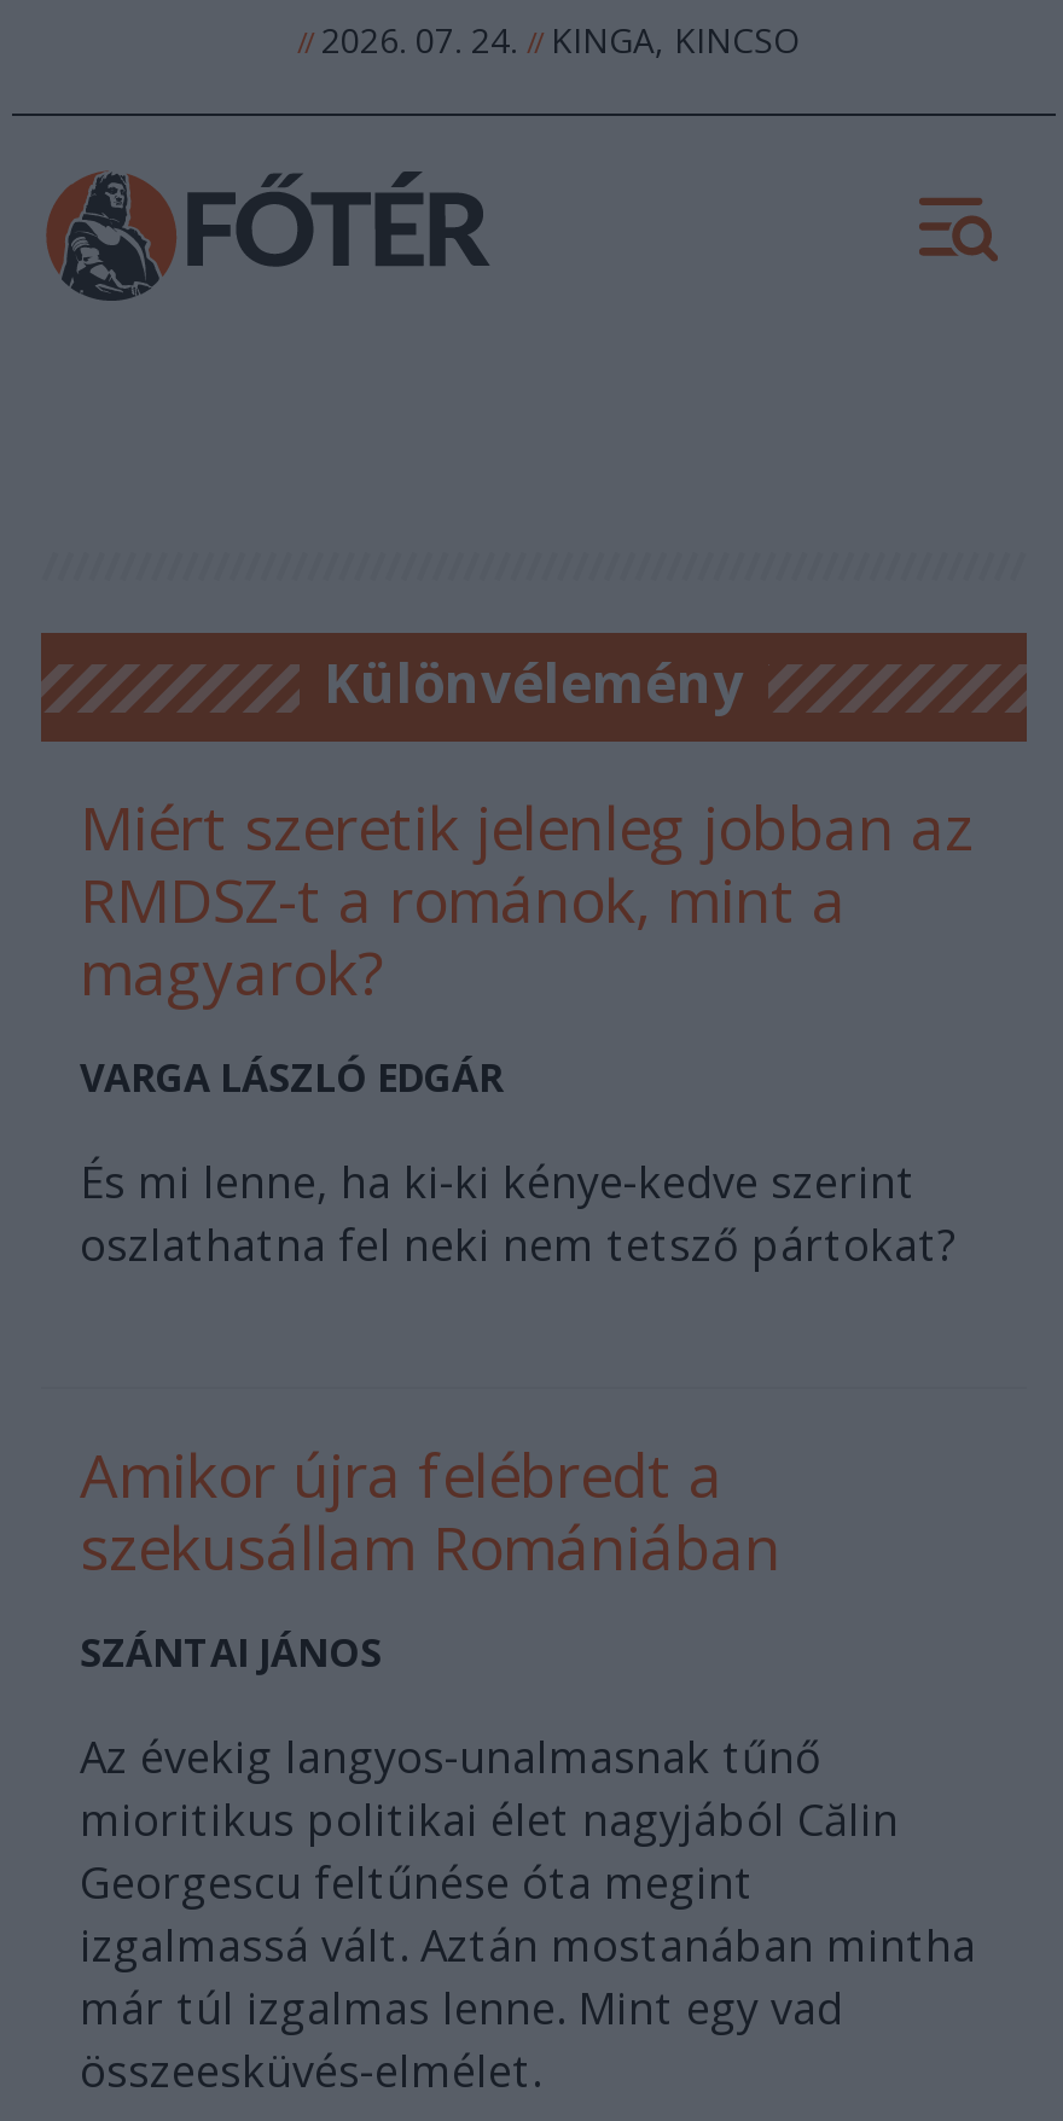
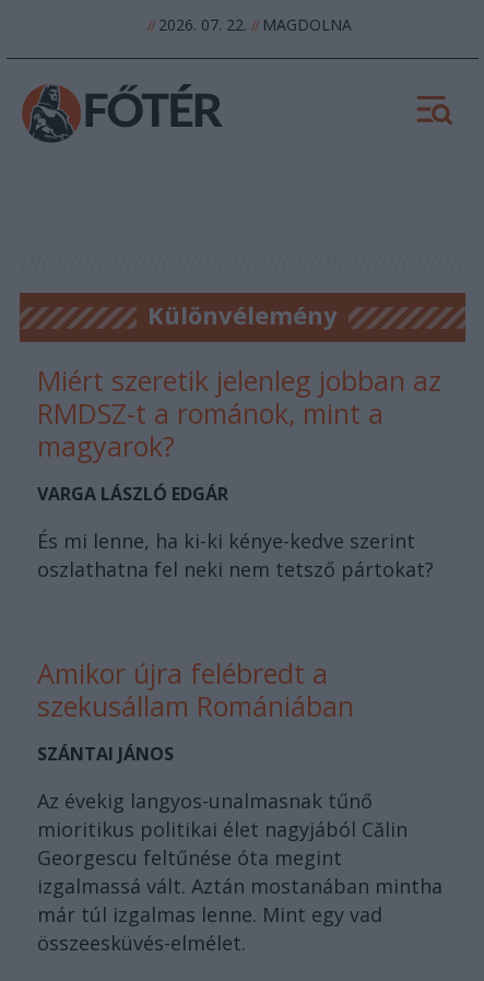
- // 2026. 07. 24. // KINGA, KINCSO
+ // 2026. 07. 22. // MAGDOLNA
